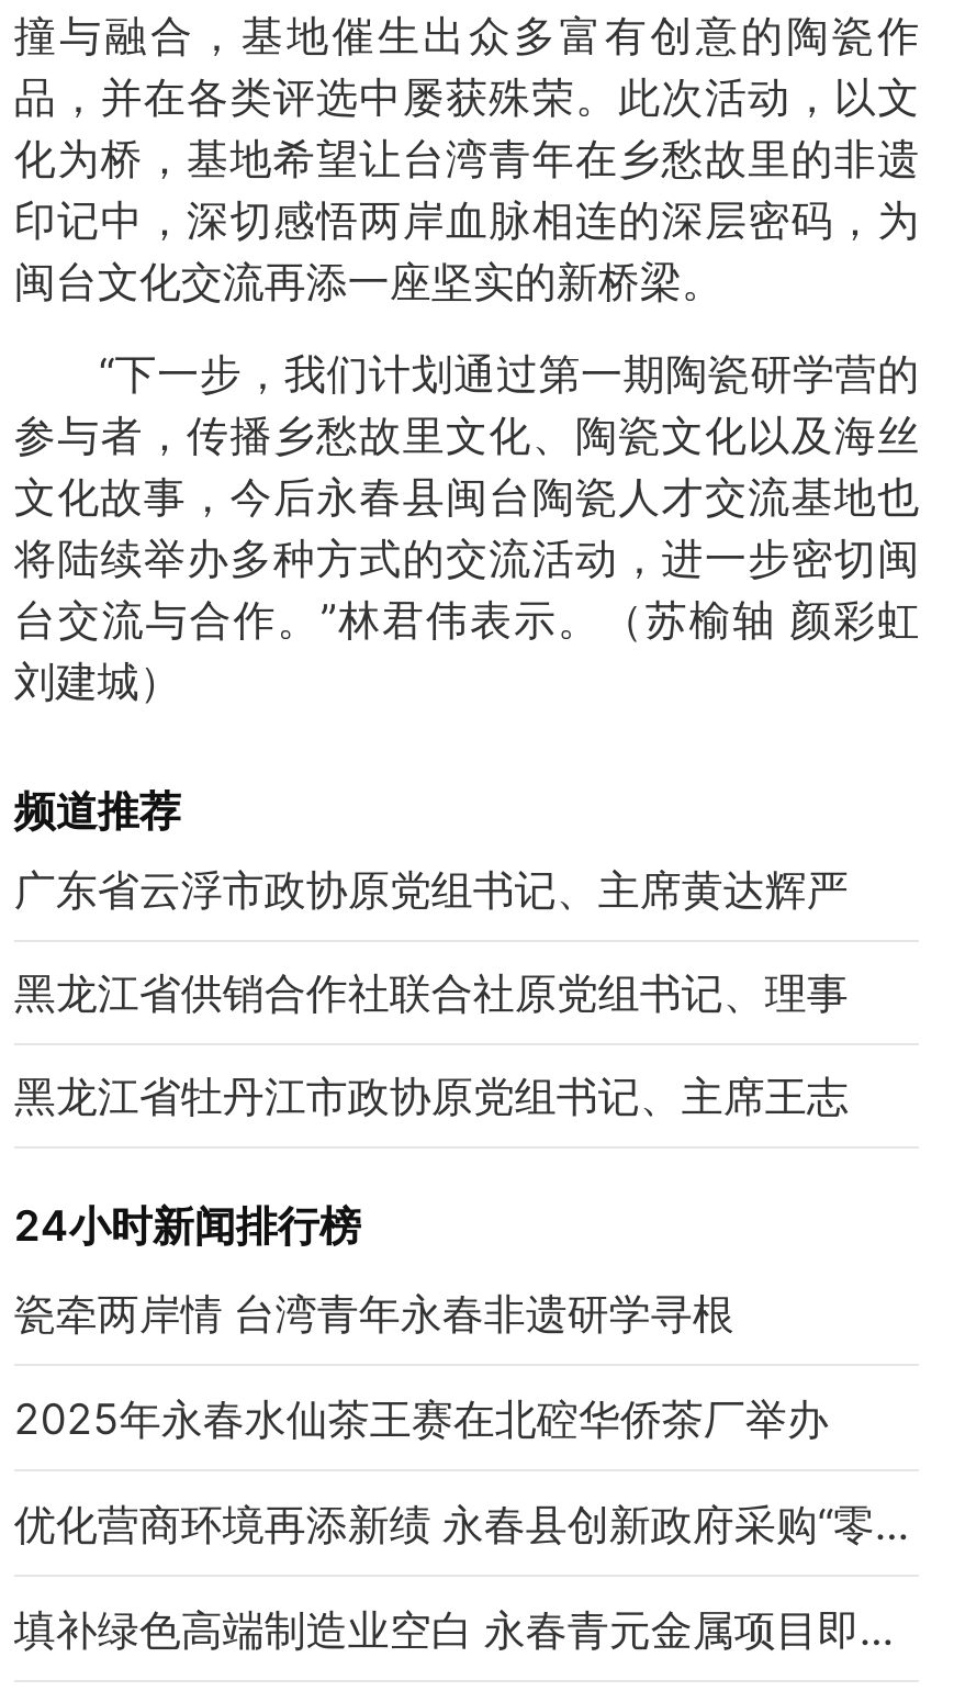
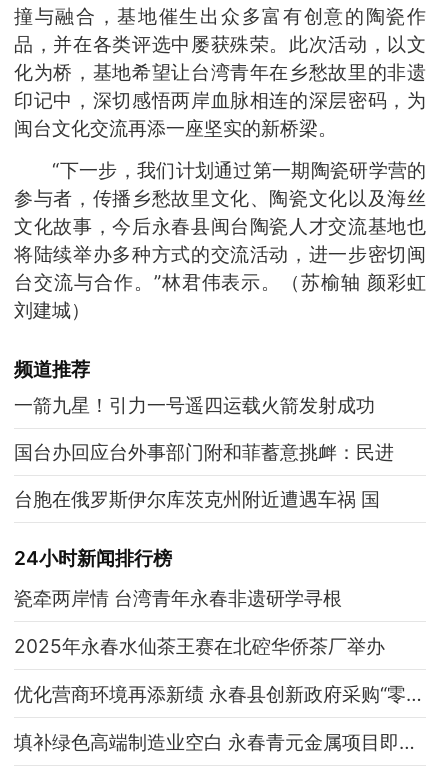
- 广东省云浮市政协原党组书记、主席黄达辉严
+ 一箭九星！引力一号遥四运载火箭发射成功

- 黑龙江省供销合作社联合社原党组书记、理事
+ 国台办回应台外事部门附和菲蓄意挑衅：民进

- 黑龙江省牡丹江市政协原党组书记、主席王志
+ 台胞在俄罗斯伊尔库茨克州附近遭遇车祸 国
